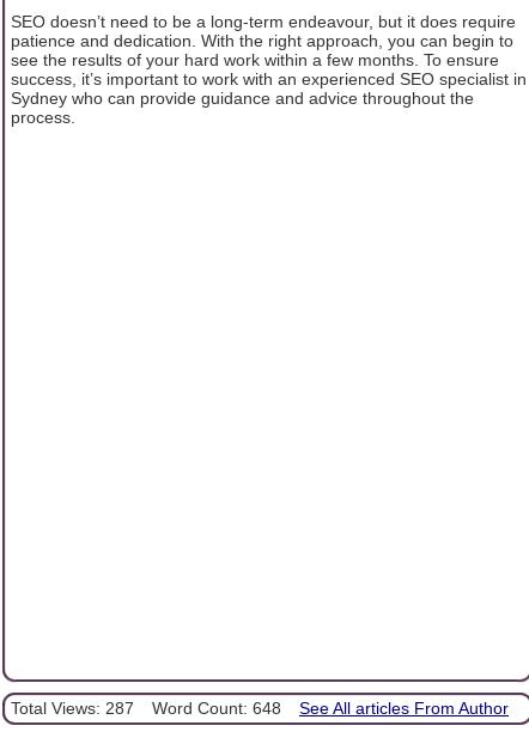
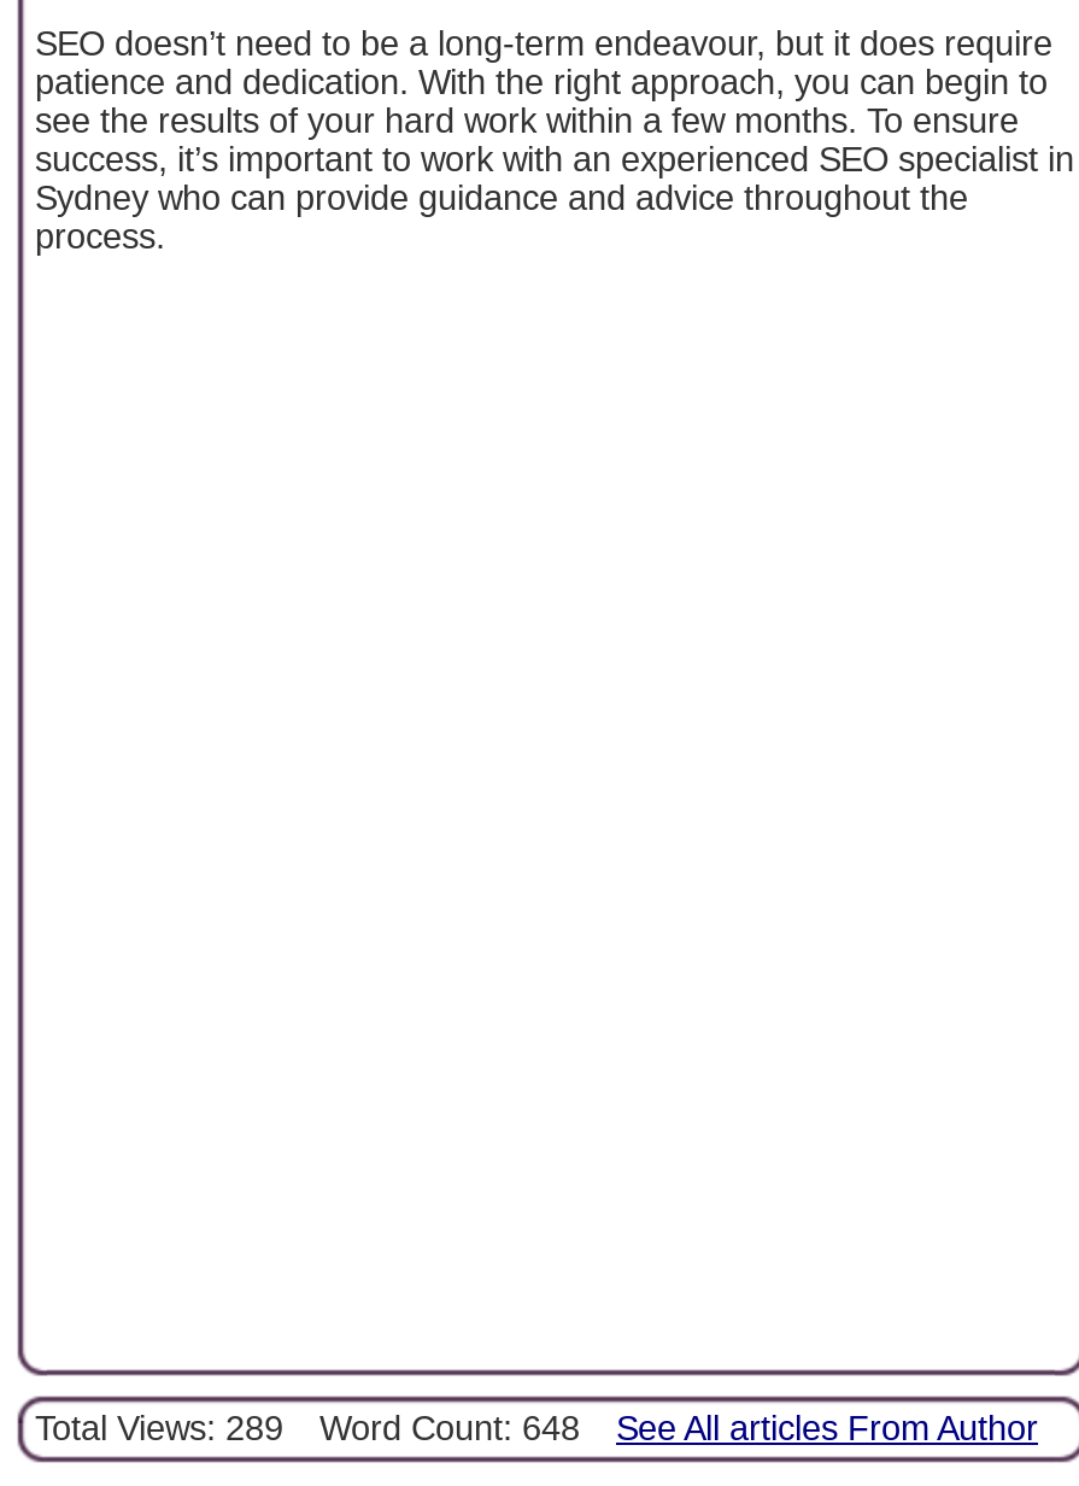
- Total Views: 287 Word Count: 648 See All articles From Author
+ Total Views: 289 Word Count: 648 See All articles From Author
